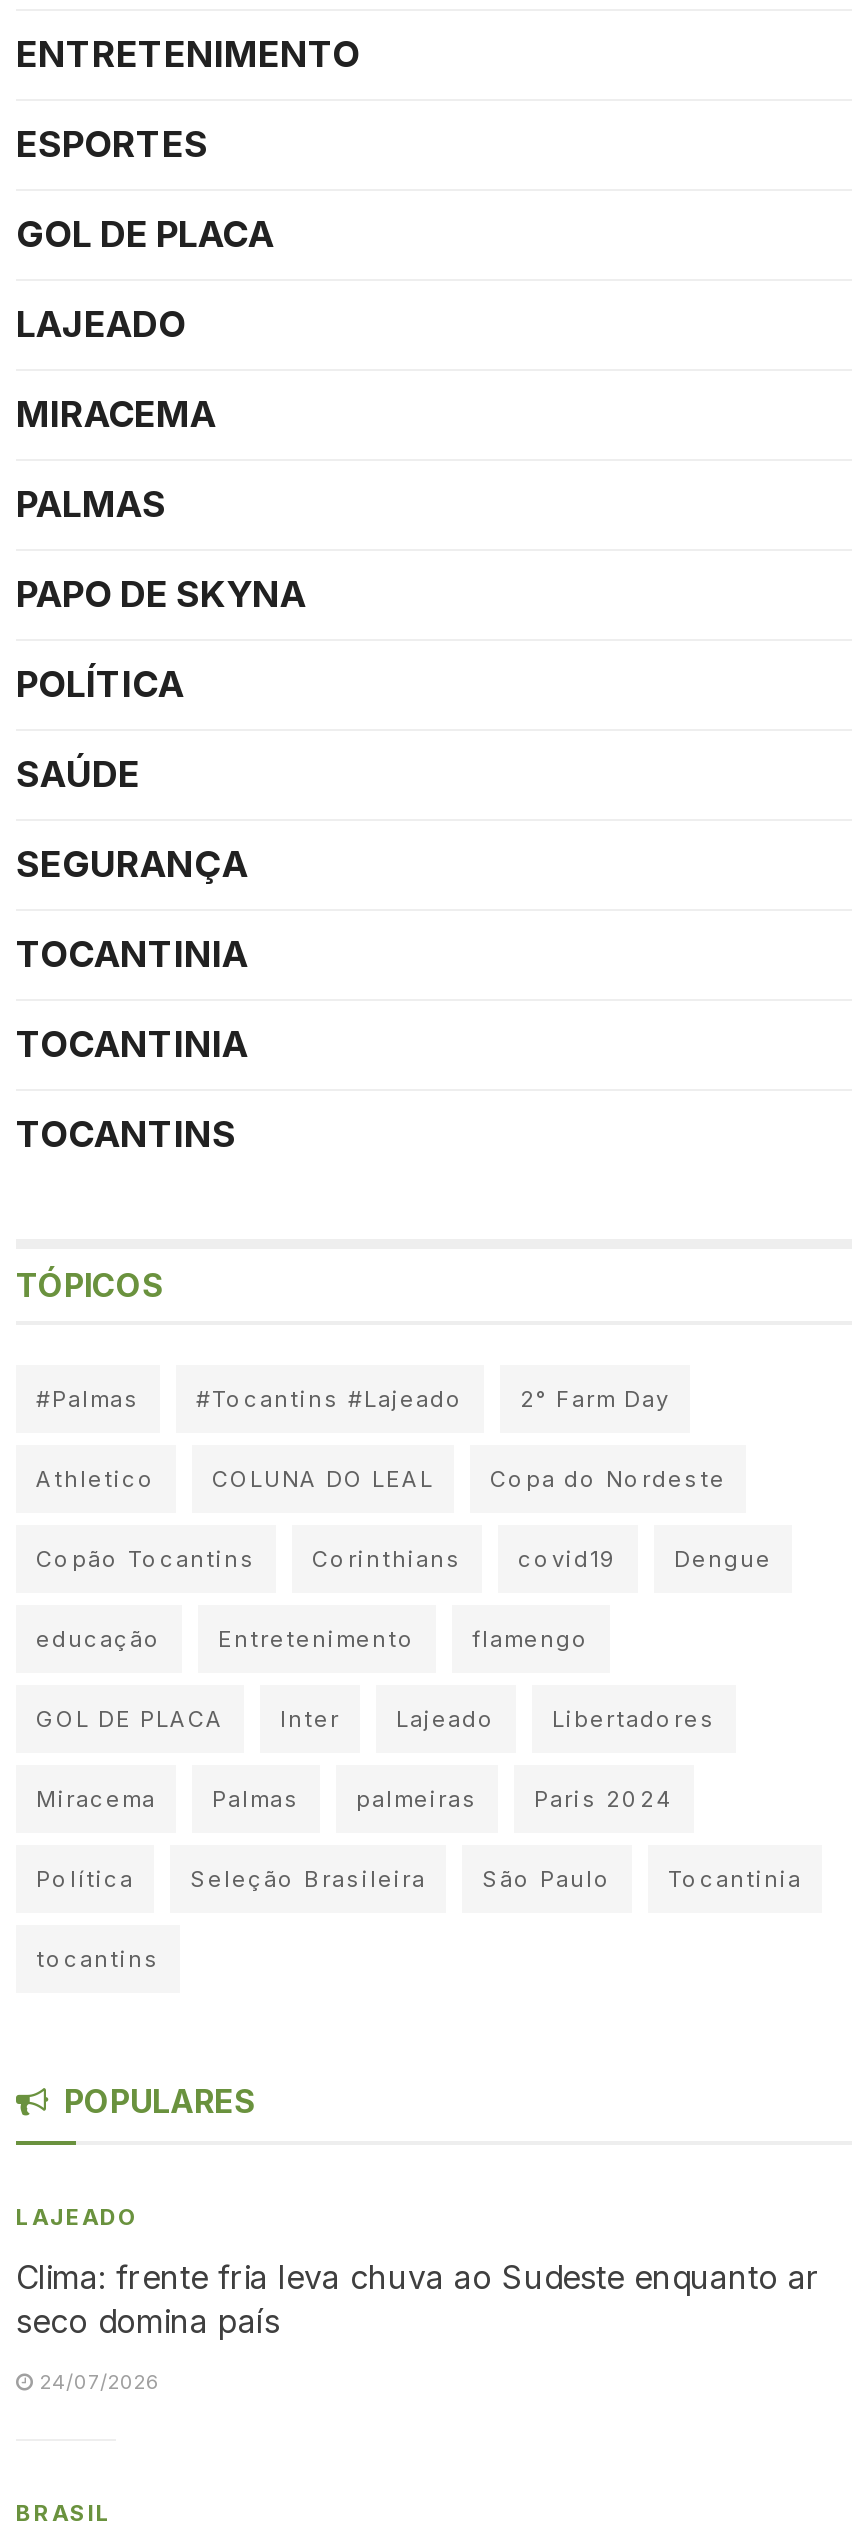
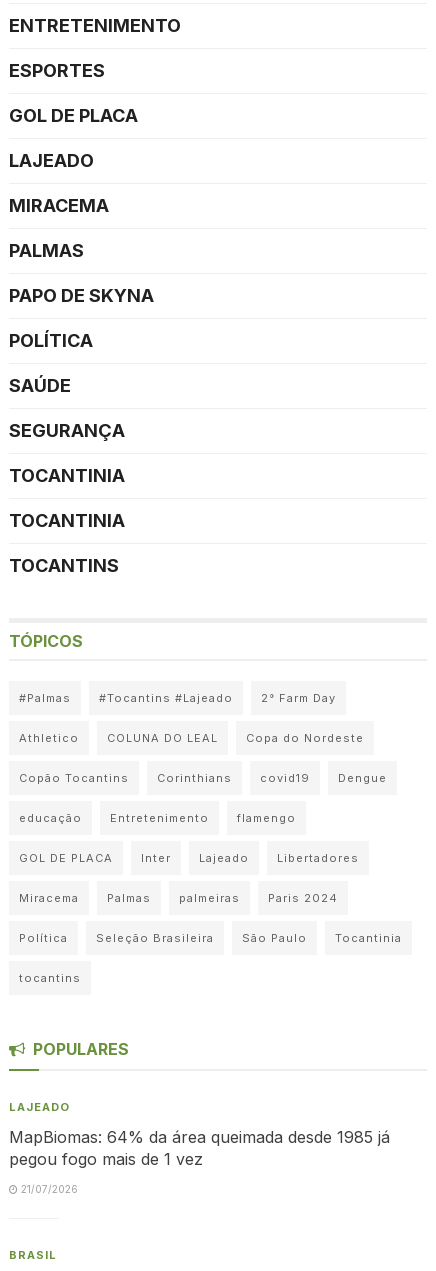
- Clima: frente fria leva chuva ao Sudeste enquanto ar
- seco domina país
+ MapBiomas: 64% da área queimada desde 1985 já
+ pegou fogo mais de 1 vez

- 24/07/2026
+ 21/07/2026
